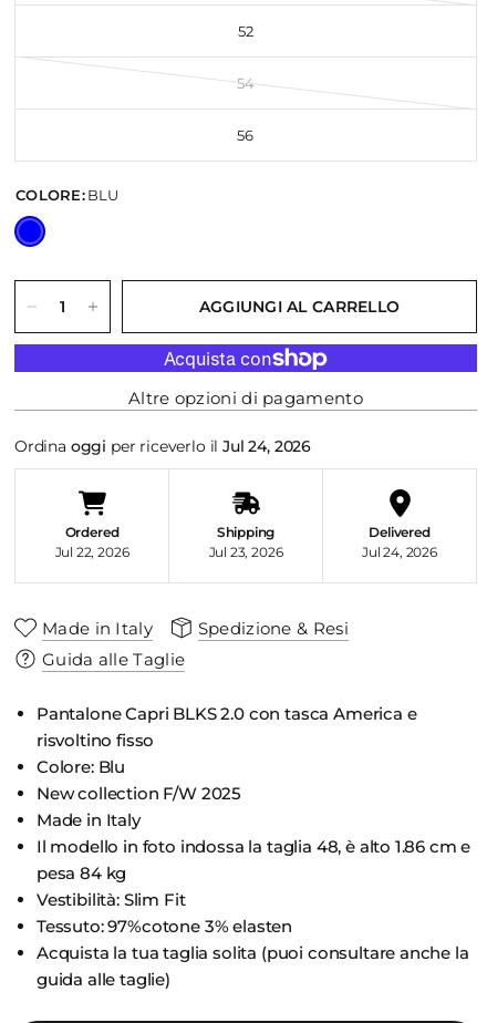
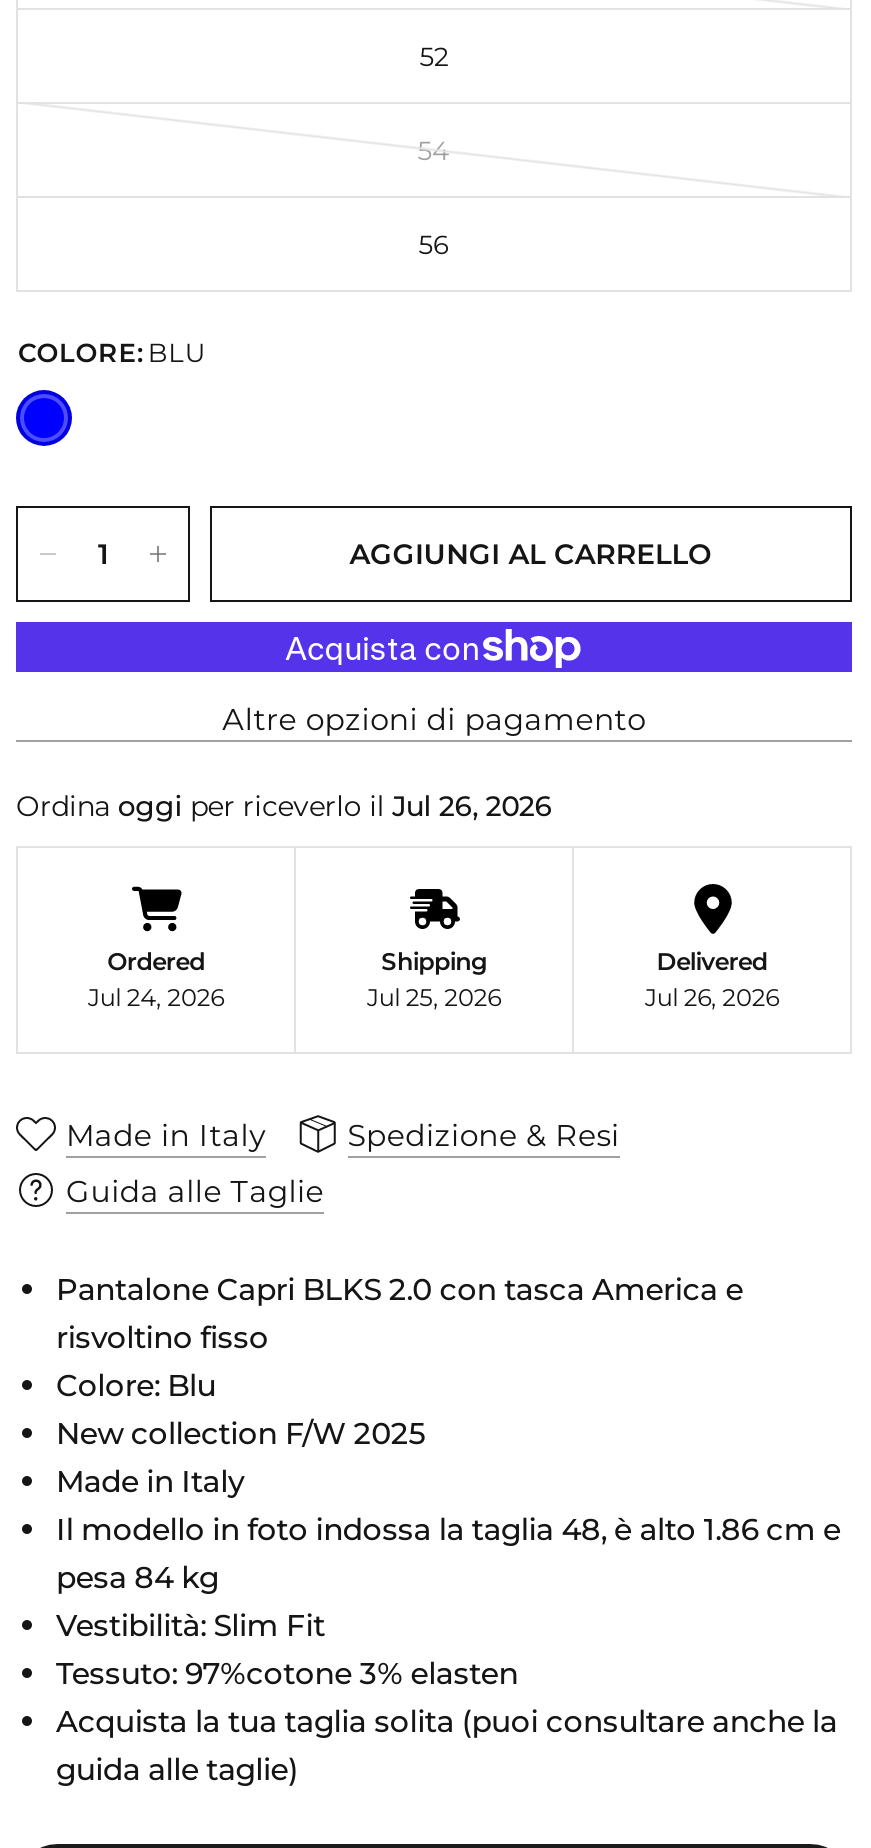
- Ordina oggi per riceverlo il Jul 24, 2026
+ Ordina oggi per riceverlo il Jul 26, 2026

- Jul 22, 2026
+ Jul 24, 2026

- Jul 23, 2026
+ Jul 25, 2026

- Jul 24, 2026
+ Jul 26, 2026
